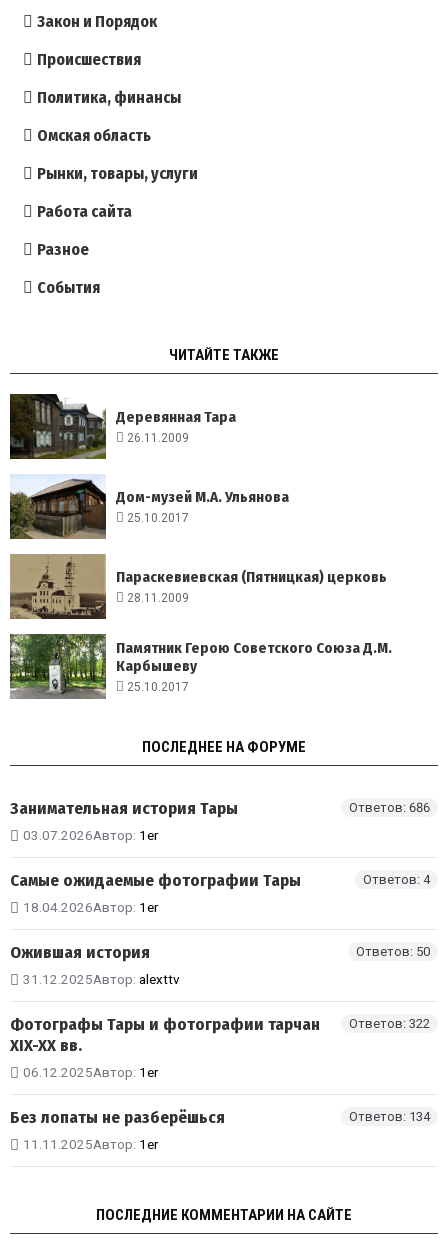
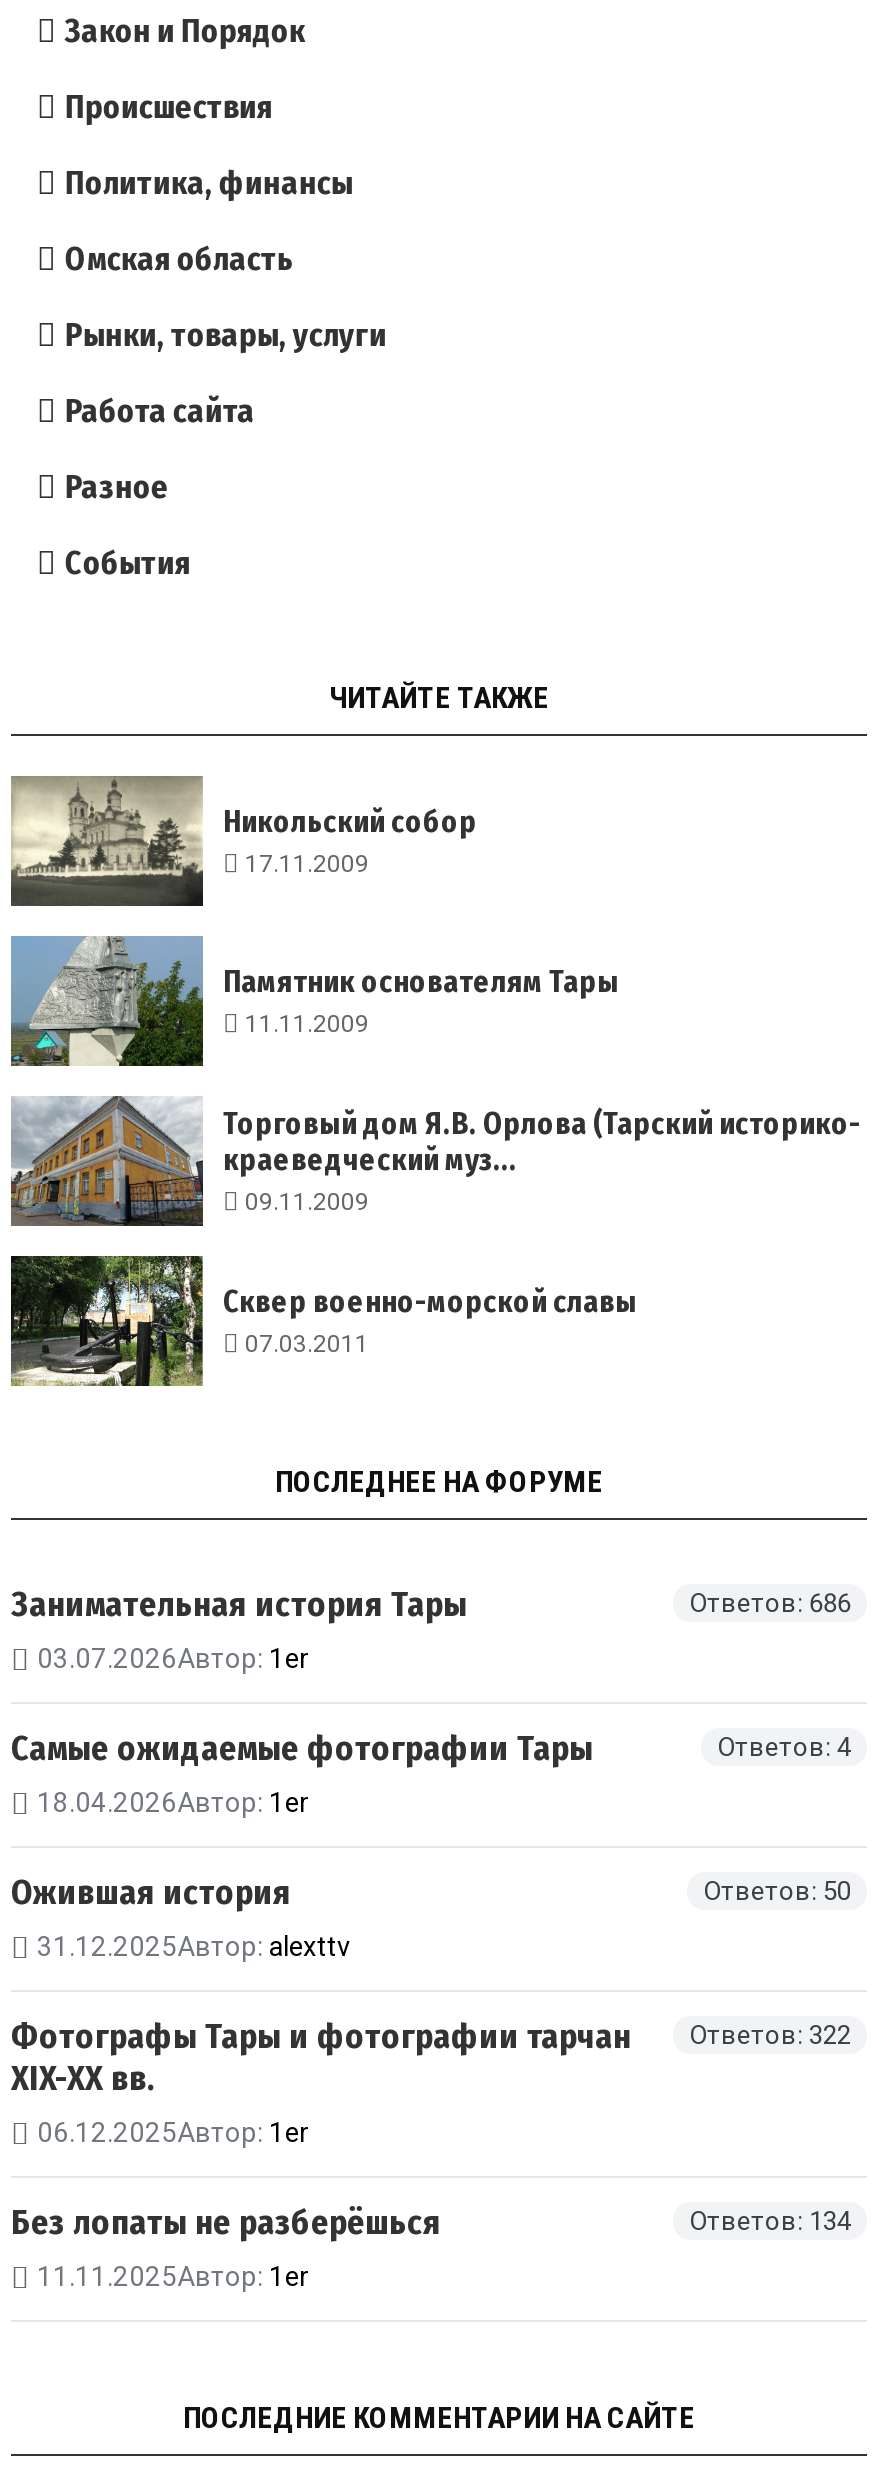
- [image]
- Деревянная Тара
- 26.11.2009
+ [image]
+ Никольский собор
+ 17.11.2009

- [image]
- Дом-музей М.А. Ульянова
- 25.10.2017
+ [image]
+ Памятник основателям Тары
+ 11.11.2009

- [image]
- Параскевиевская (Пятницкая) церковь
- 28.11.2009
+ [image]
+ Торговый дом Я.В. Орлова (Тарский историко-
+ краеведческий муз...
+ 09.11.2009

- [image]
- Памятник Герою Советского Союза Д.М.
- Карбышеву
- 25.10.2017
+ [image]
+ Сквер военно-морской славы
+ 07.03.2011
